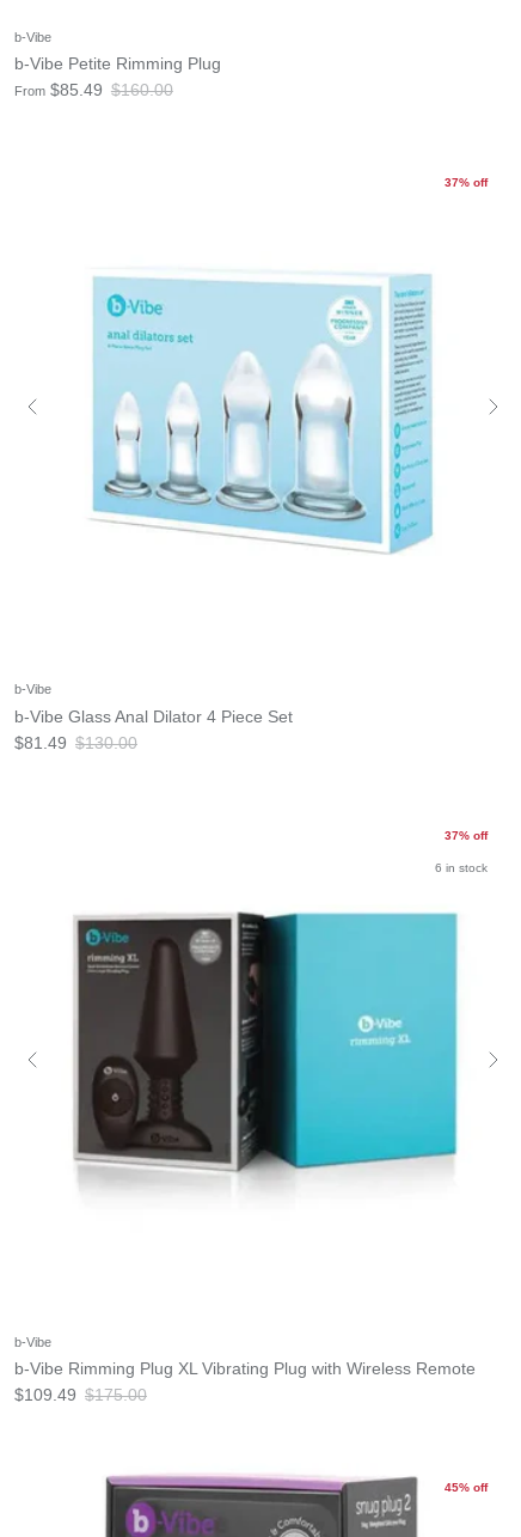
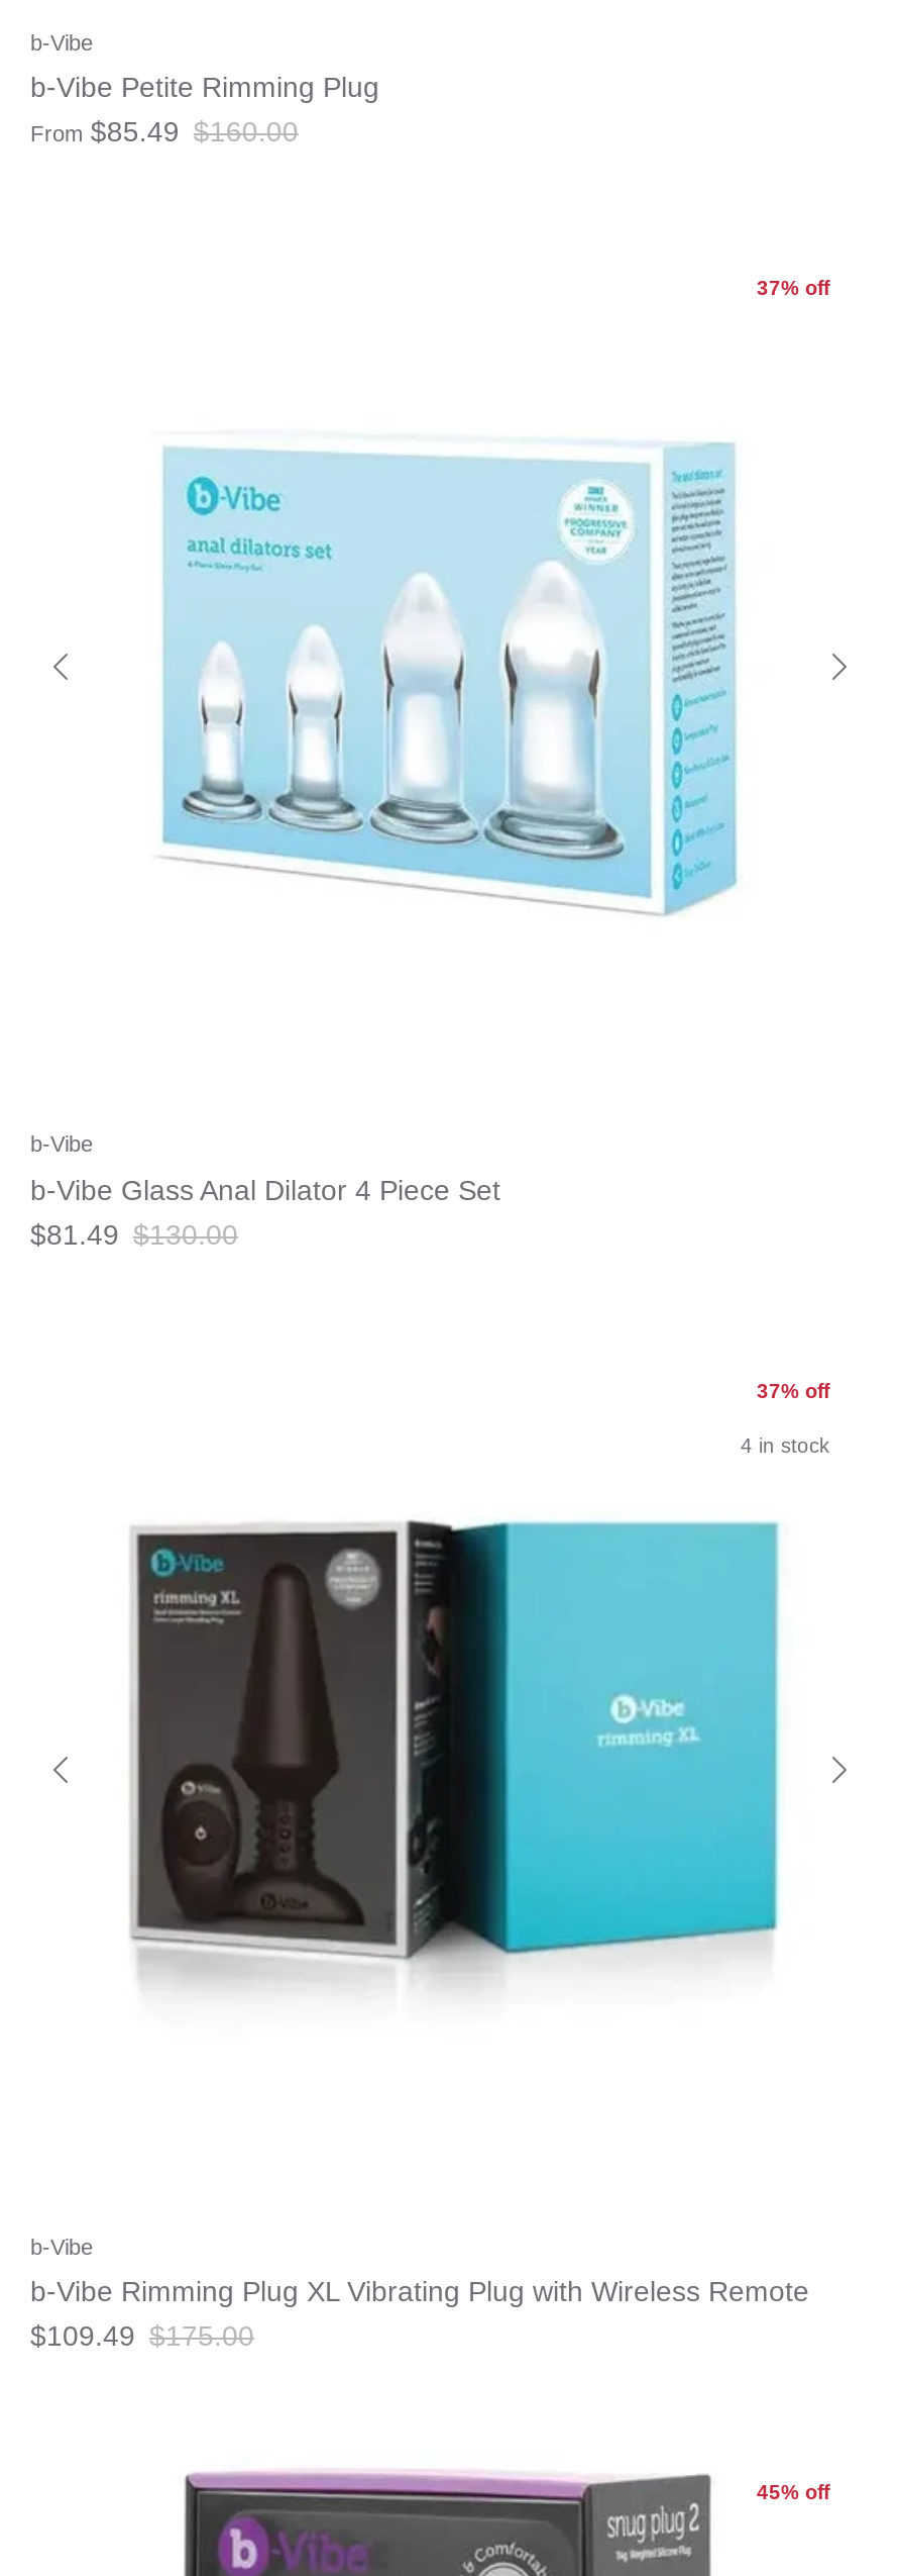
- 6 in stock
+ 4 in stock
